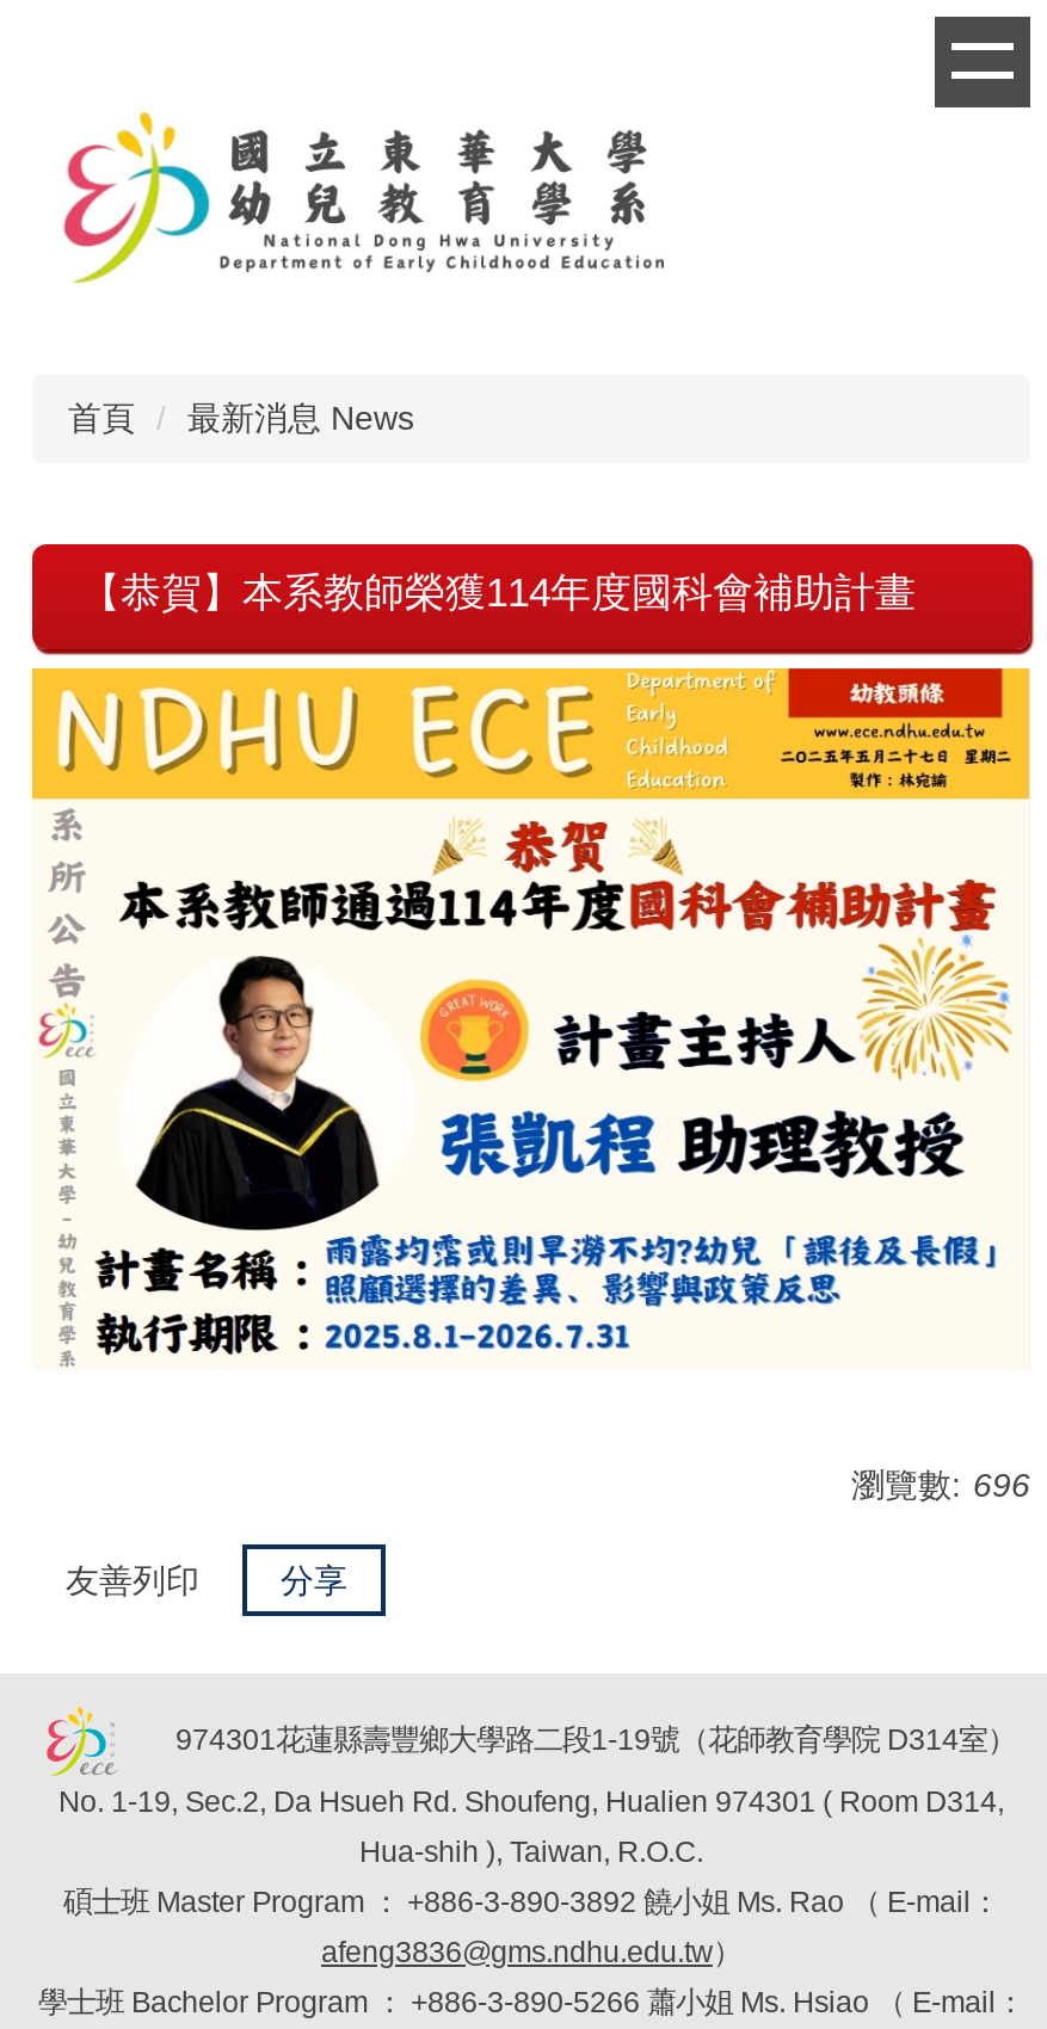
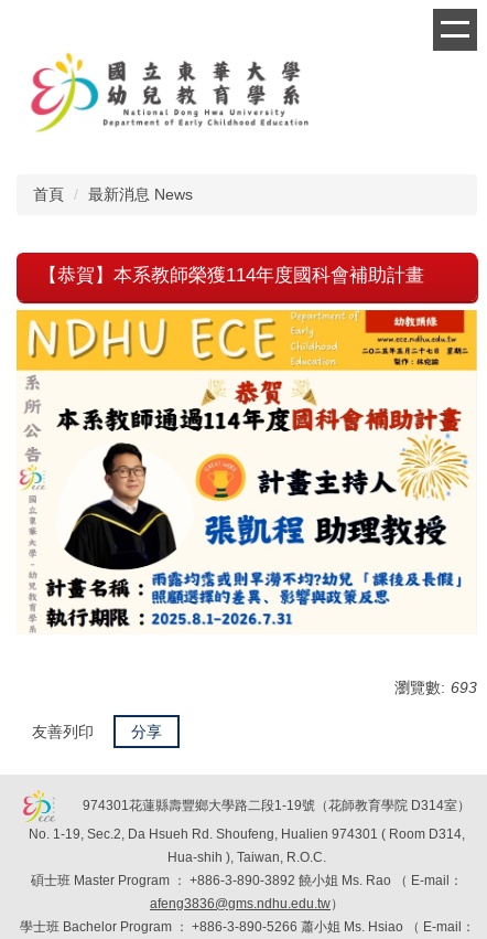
- 瀏覽數: 696
+ 瀏覽數: 693
